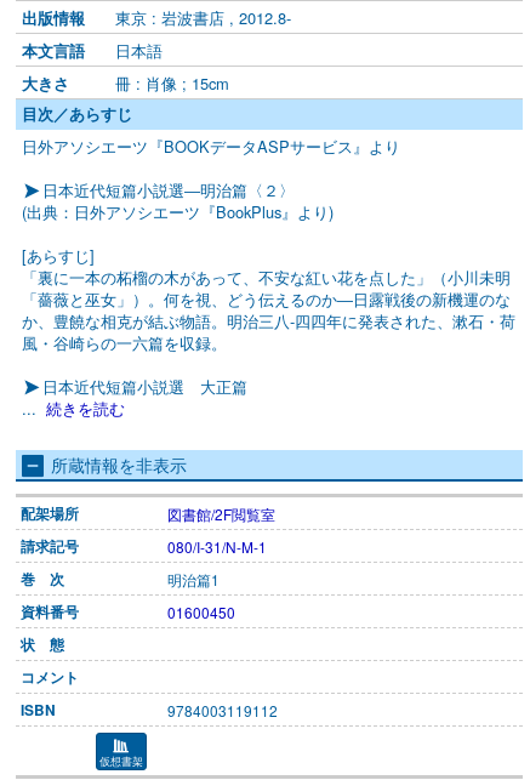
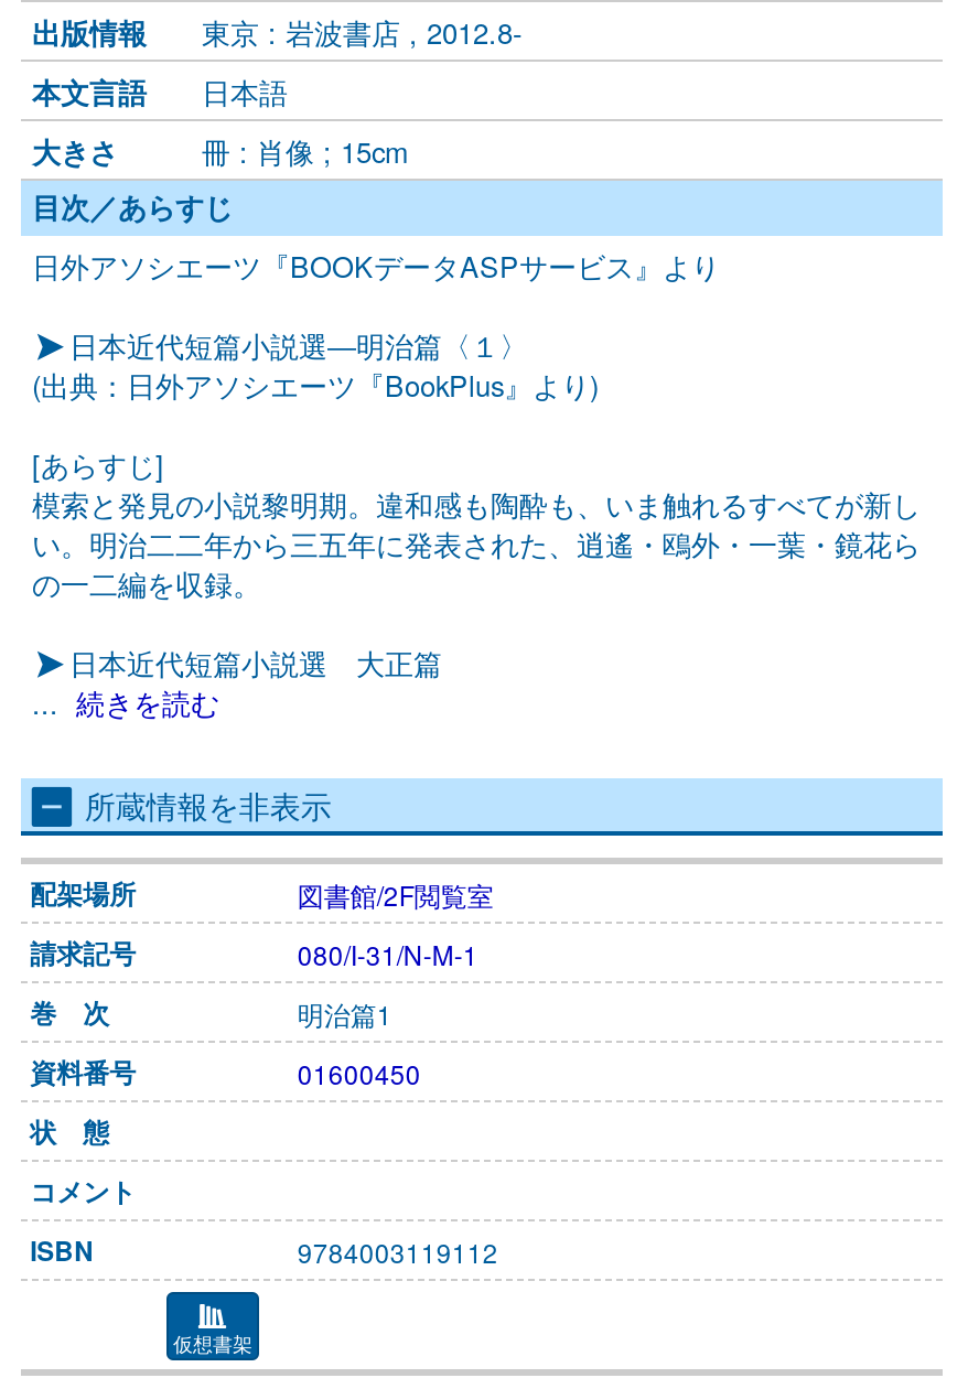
- 日本近代短篇小説選―明治篇〈２〉
+ 日本近代短篇小説選―明治篇〈１〉

- 「裏に一本の柘榴の木があって、不安な紅い花を点した」（小川未明
- 「薔薇と巫女」）。何を視、どう伝えるのか―日露戦後の新機運のな
- か、豊饒な相克が結ぶ物語。明治三八‐四四年に発表された、漱石・荷
- 風・谷崎らの一六篇を収録。
+ 模索と発見の小説黎明期。違和感も陶酔も、いま触れるすべてが新し
+ い。明治二二年から三五年に発表された、逍遙・鴎外・一葉・鏡花ら
+ の一二編を収録。
